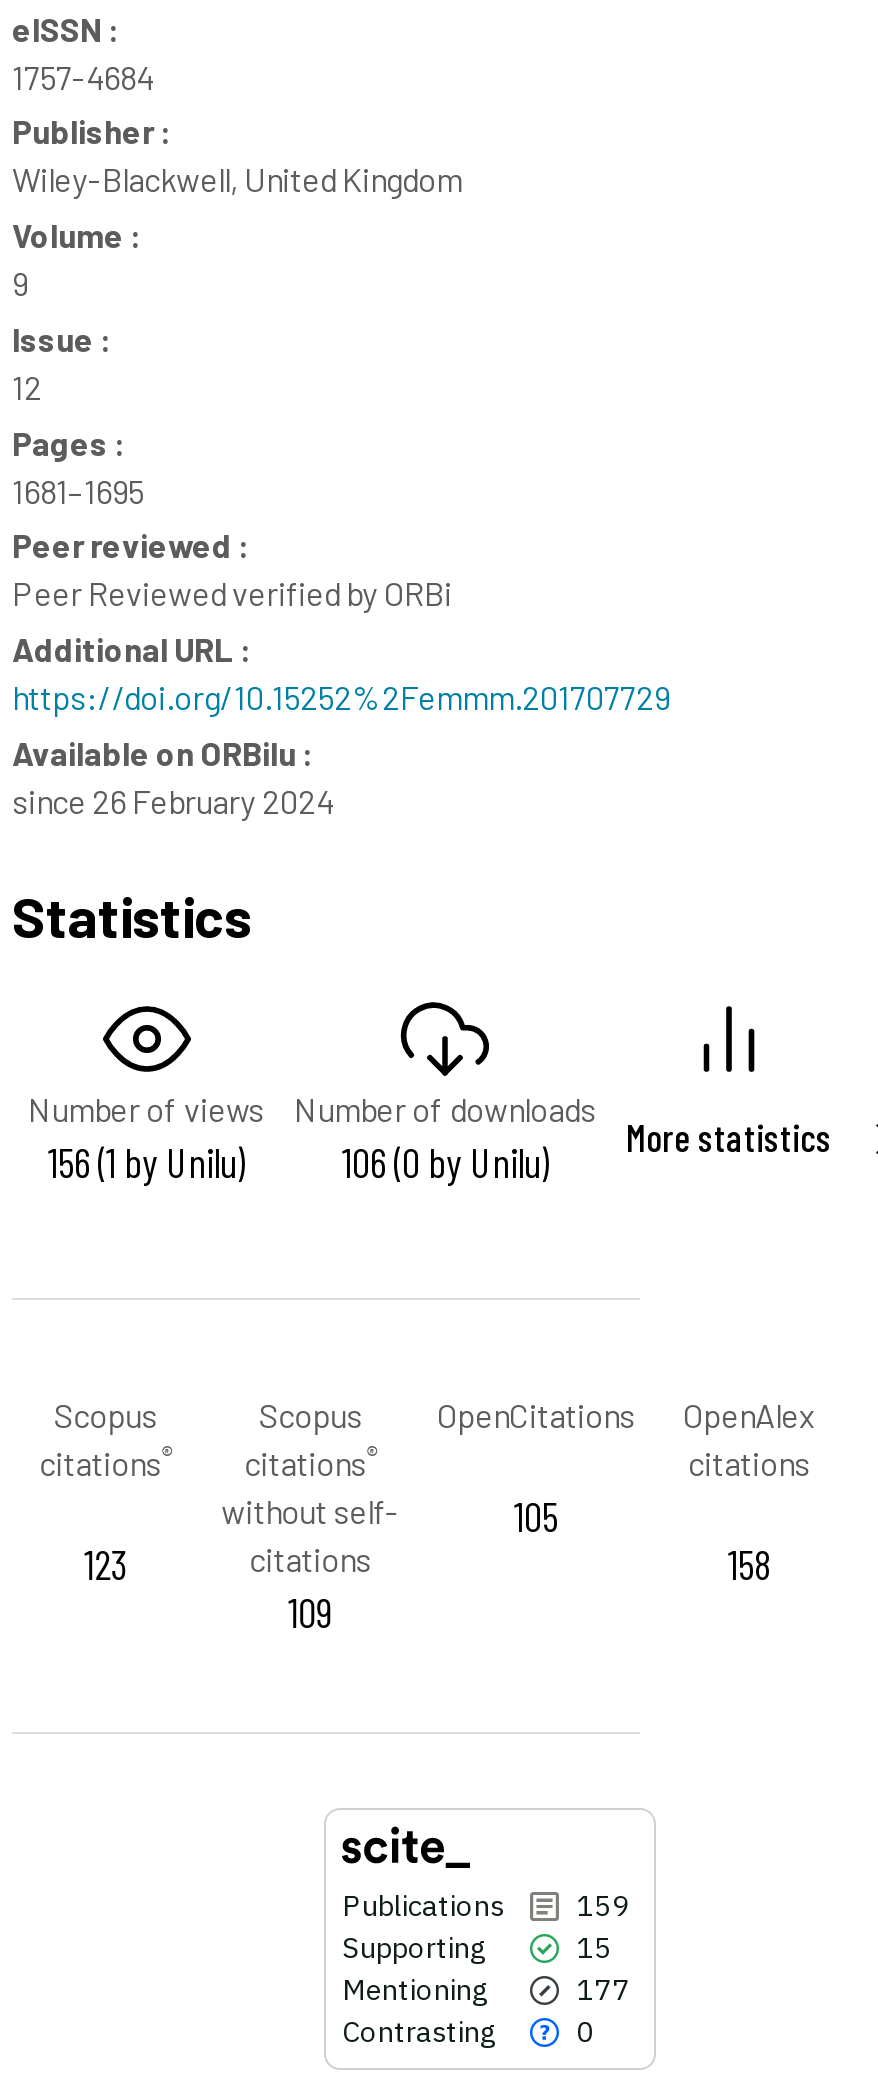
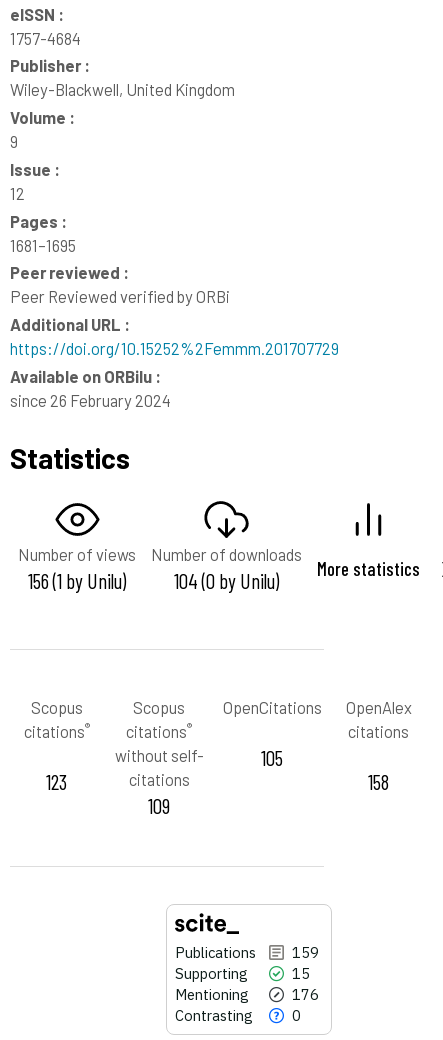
- 156 (1 by Unilu) 106 (0 by Unilu) More statistics
+ 156 (1 by Unilu) 104 (0 by Unilu) More statistics

- 177
+ 176
